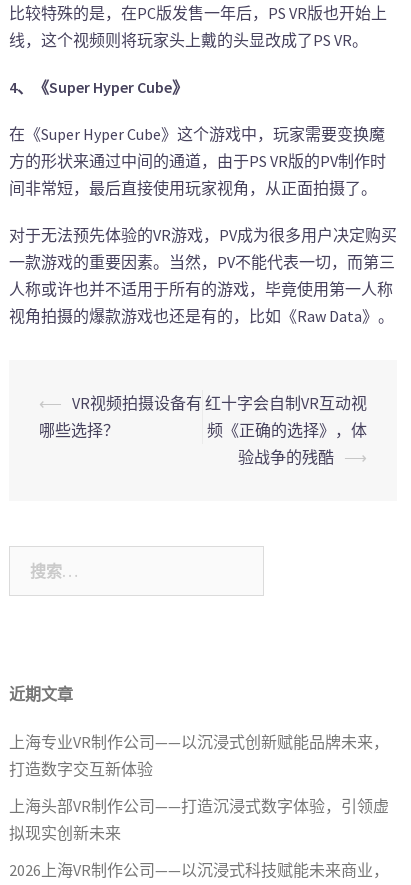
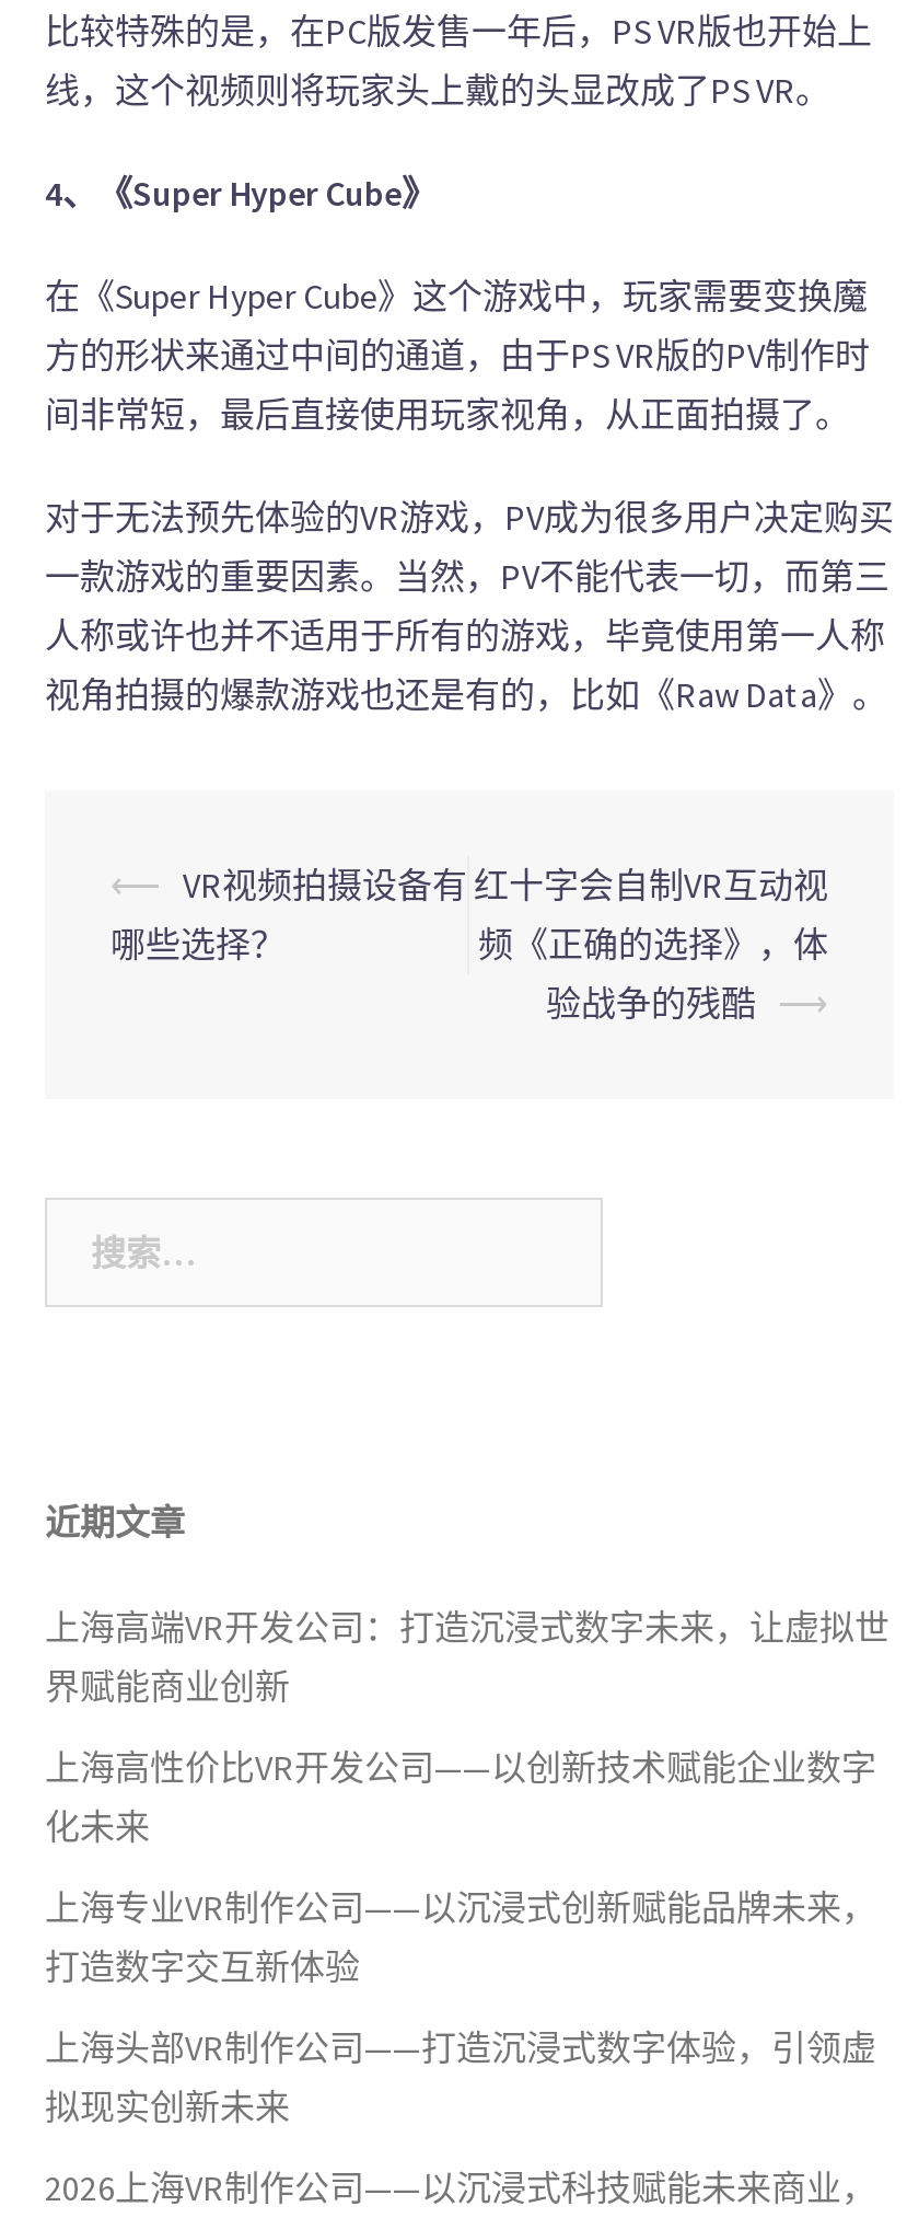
+ 上海高端VR开发公司：打造沉浸式数字未来，让虚拟世
+ 界赋能商业创新
+ 上海高性价比VR开发公司——以创新技术赋能企业数字
+ 化未来
